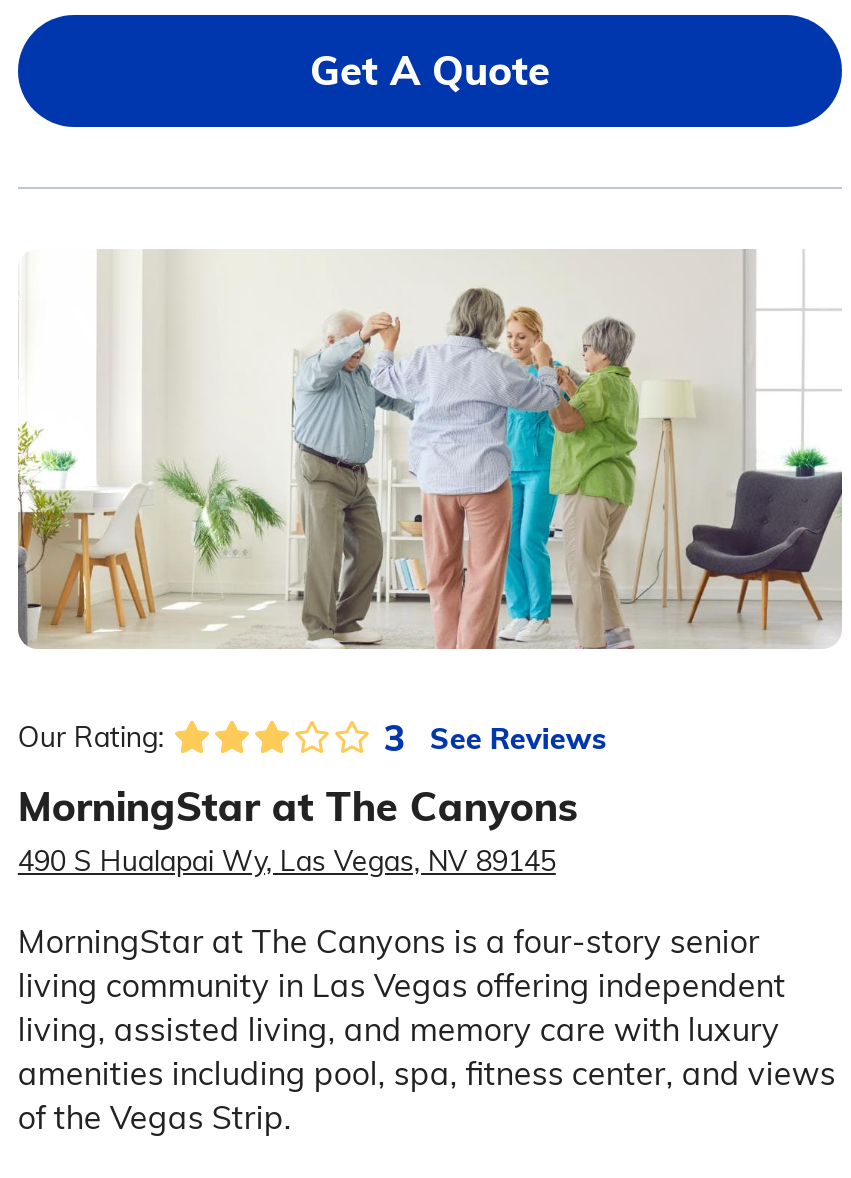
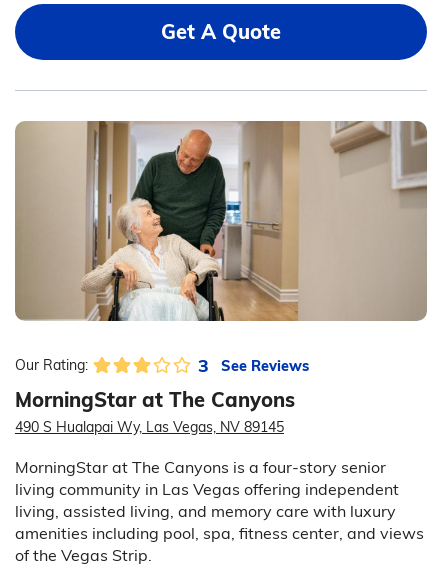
- [image]
+ [image]
